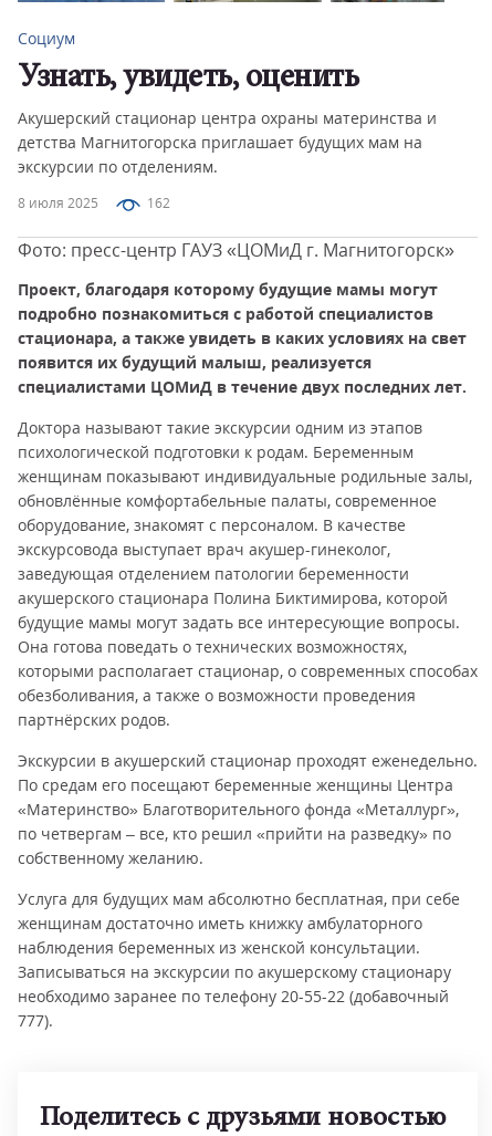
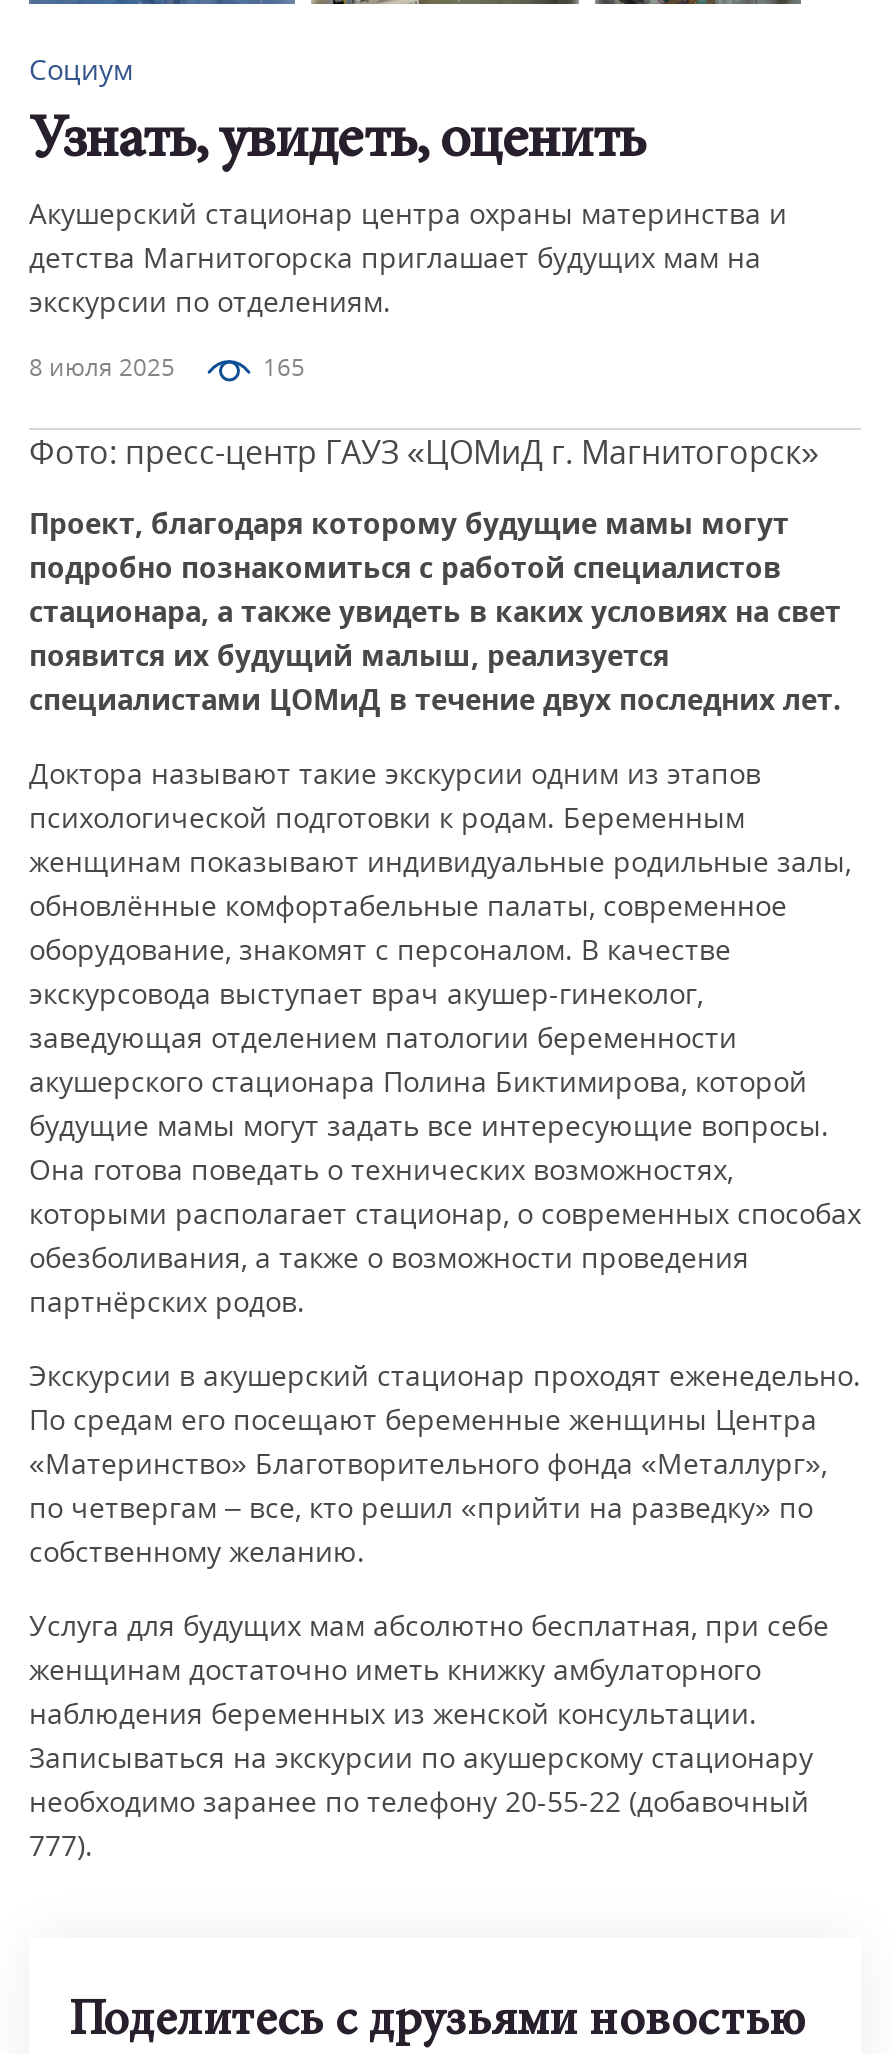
- 162
+ 165
